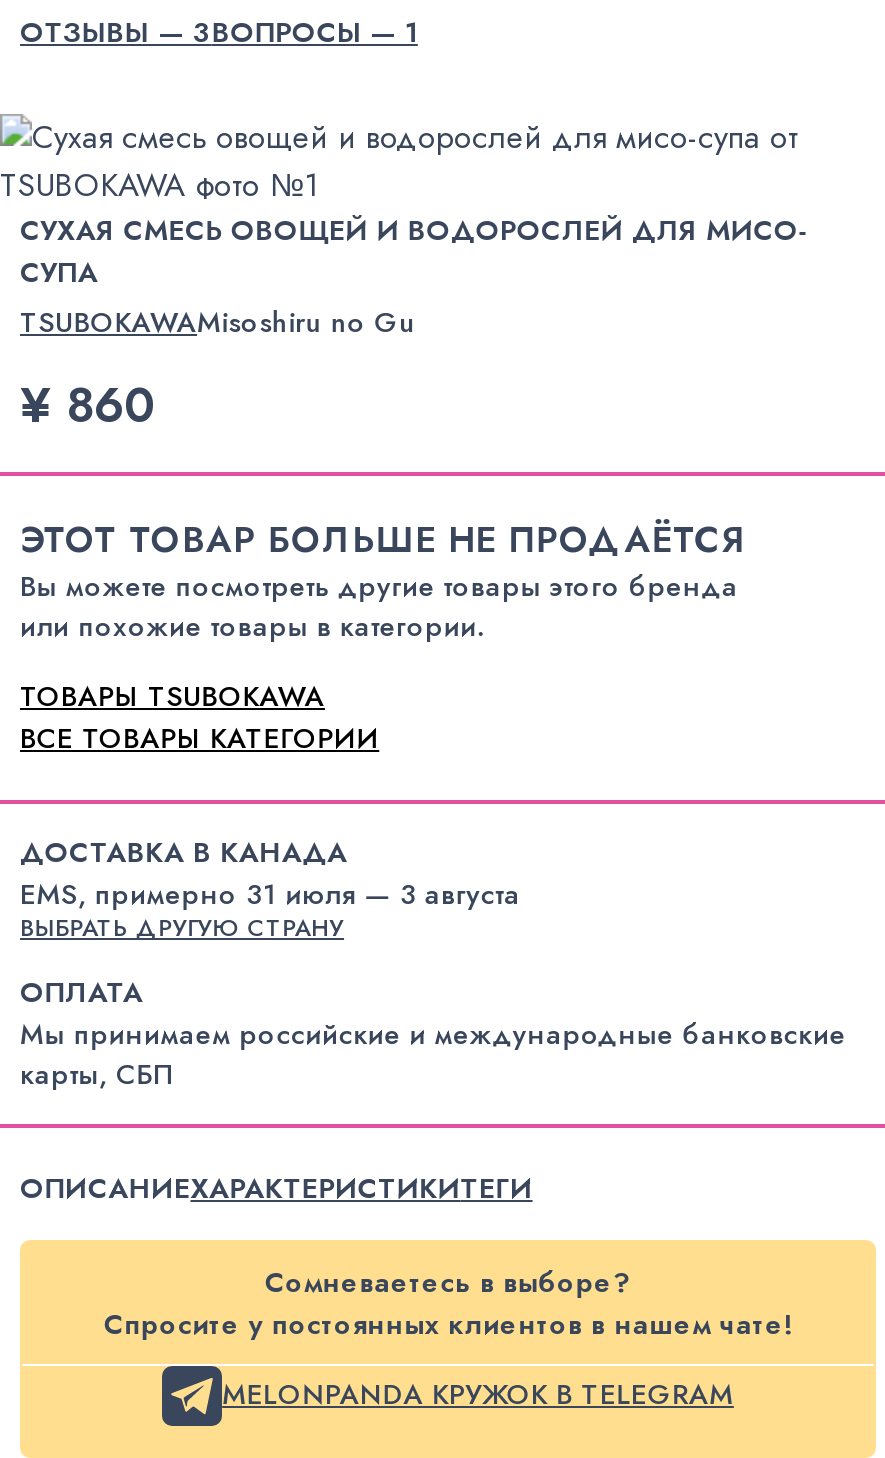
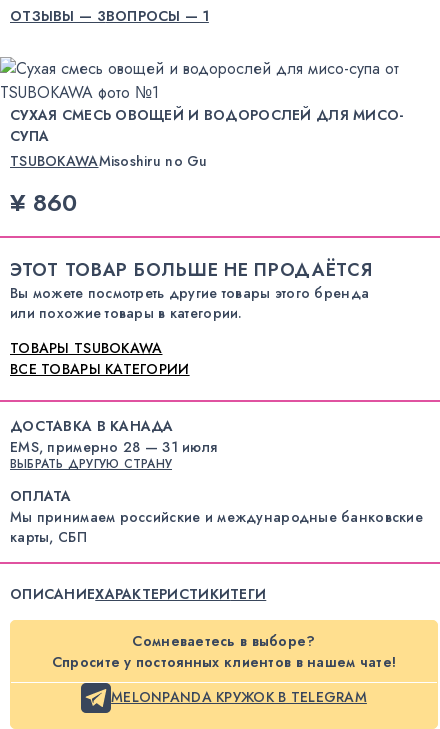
- EMS, примерно 31 июля — 3 августа
+ EMS, примерно 28 — 31 июля
